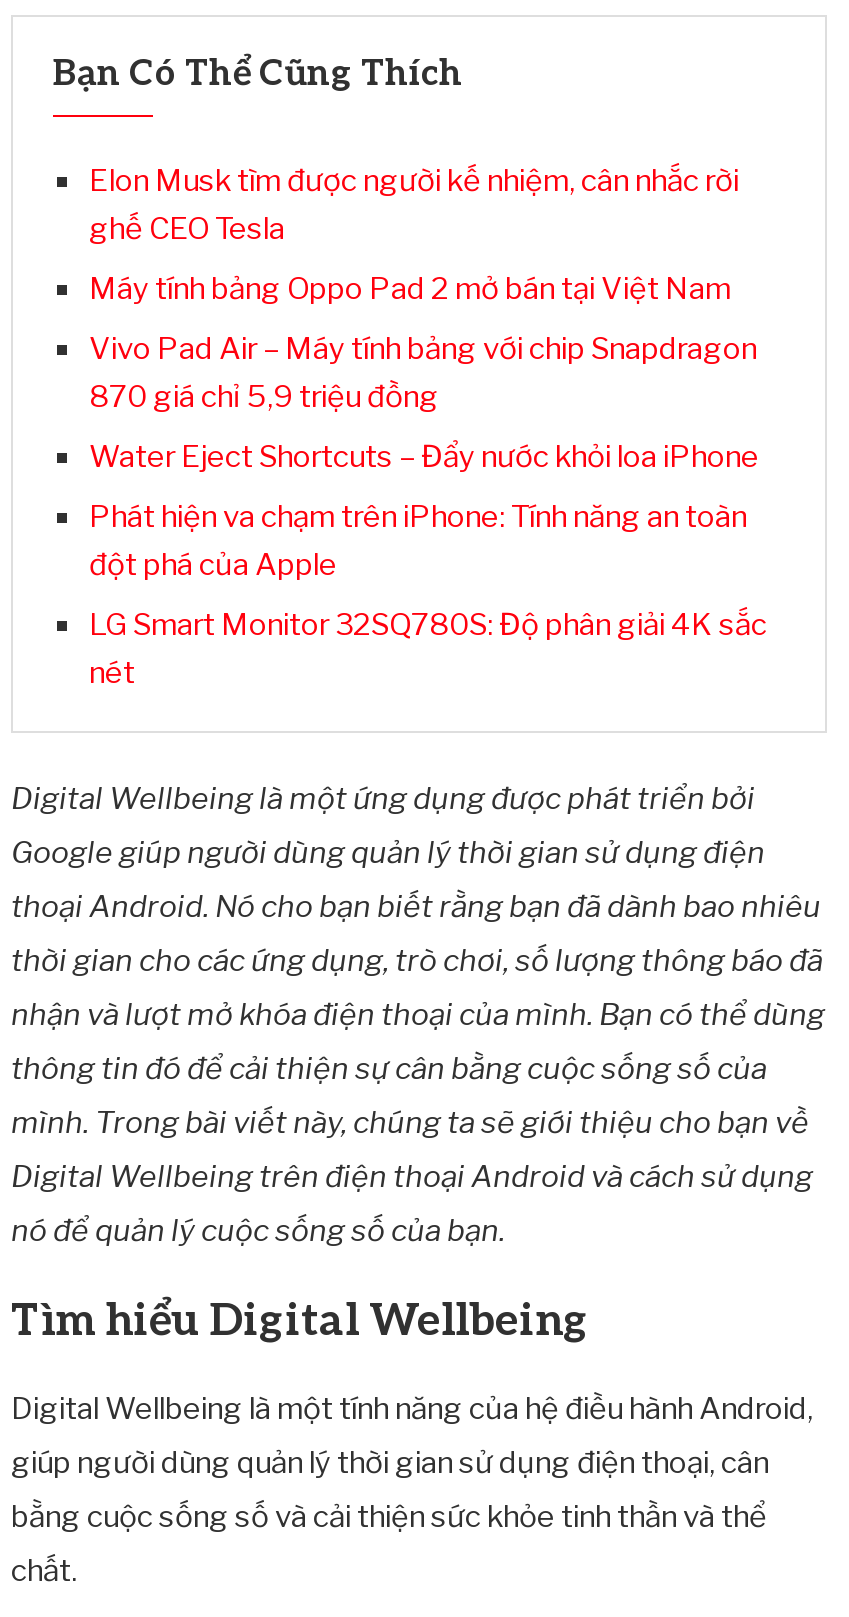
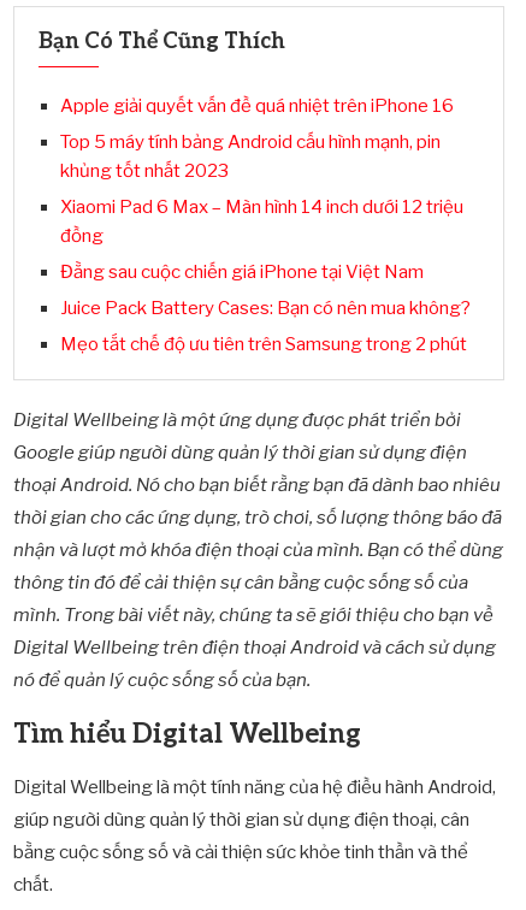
- Elon Musk tìm được người kế nhiệm, cân nhắc rời
- ghế CEO Tesla
+ Apple giải quyết vấn đề quá nhiệt trên iPhone 16

- Máy tính bảng Oppo Pad 2 mở bán tại Việt Nam
+ Top 5 máy tính bảng Android cấu hình mạnh, pin
+ khủng tốt nhất 2023

- Vivo Pad Air – Máy tính bảng với chip Snapdragon
- 870 giá chỉ 5,9 triệu đồng
+ Xiaomi Pad 6 Max – Màn hình 14 inch dưới 12 triệu
+ đồng

- Water Eject Shortcuts – Đẩy nước khỏi loa iPhone
+ Đằng sau cuộc chiến giá iPhone tại Việt Nam

- Phát hiện va chạm trên iPhone: Tính năng an toàn
- đột phá của Apple
+ Juice Pack Battery Cases: Bạn có nên mua không?

- LG Smart Monitor 32SQ780S: Độ phân giải 4K sắc
- nét
+ Mẹo tắt chế độ ưu tiên trên Samsung trong 2 phút
